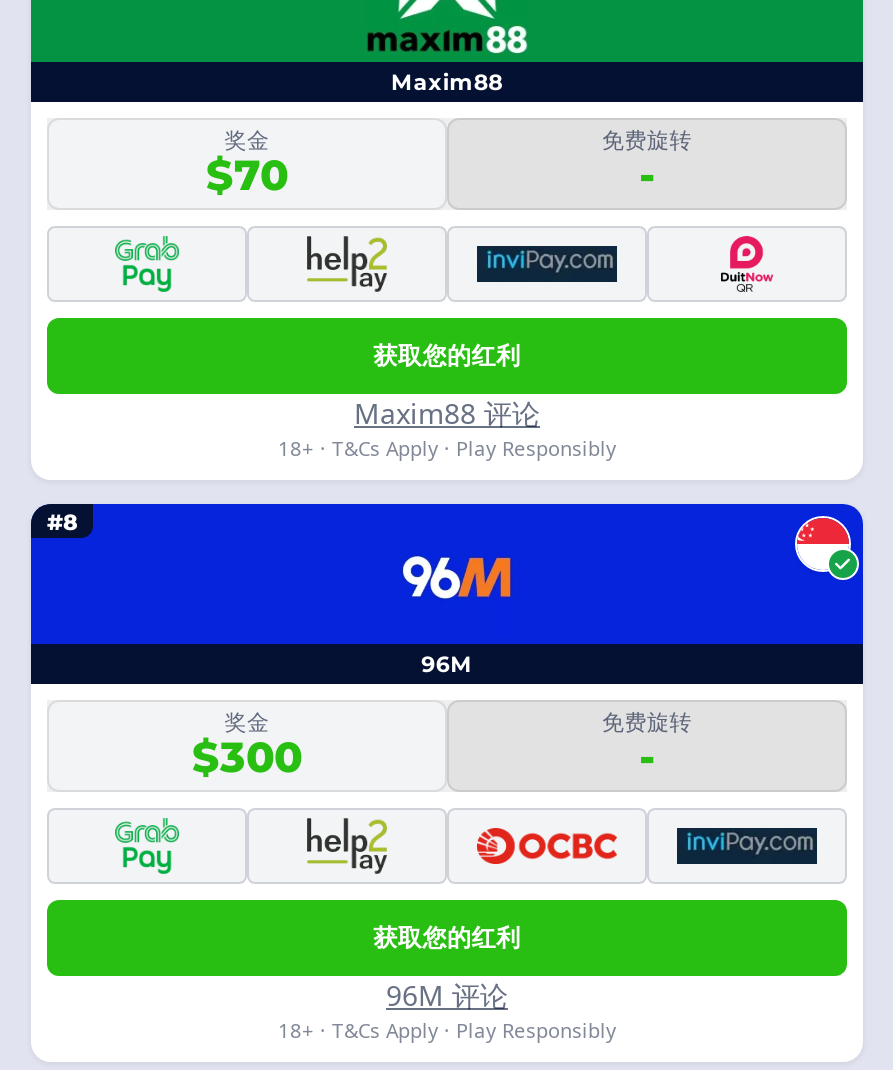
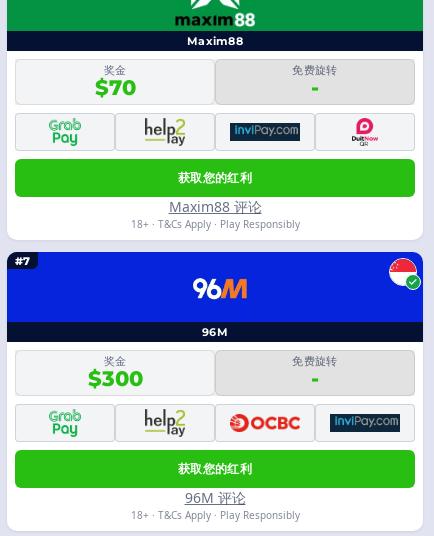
- #8
+ #7
